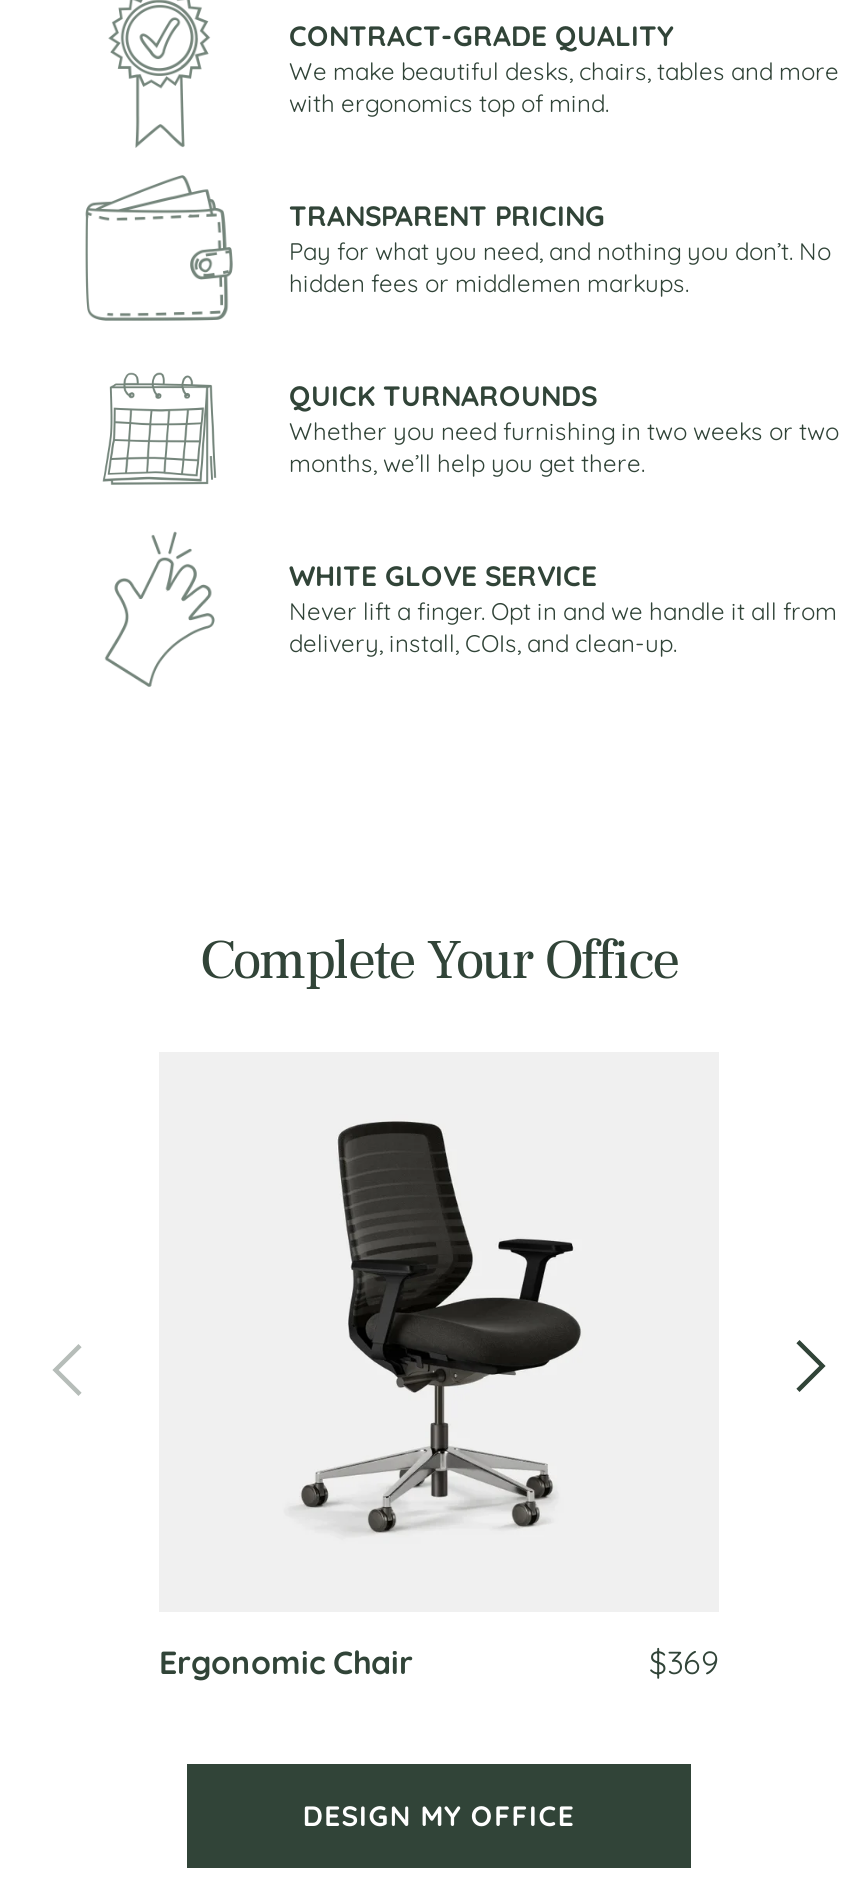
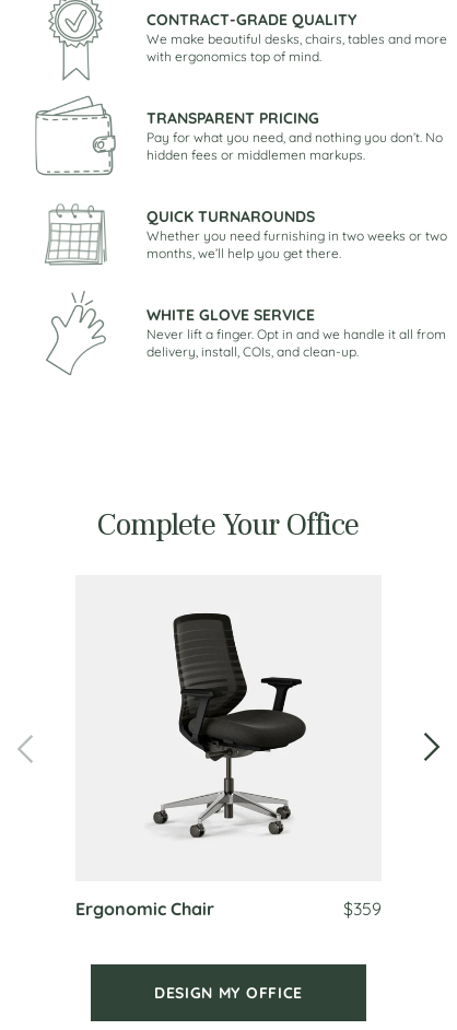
- $369
+ $359
